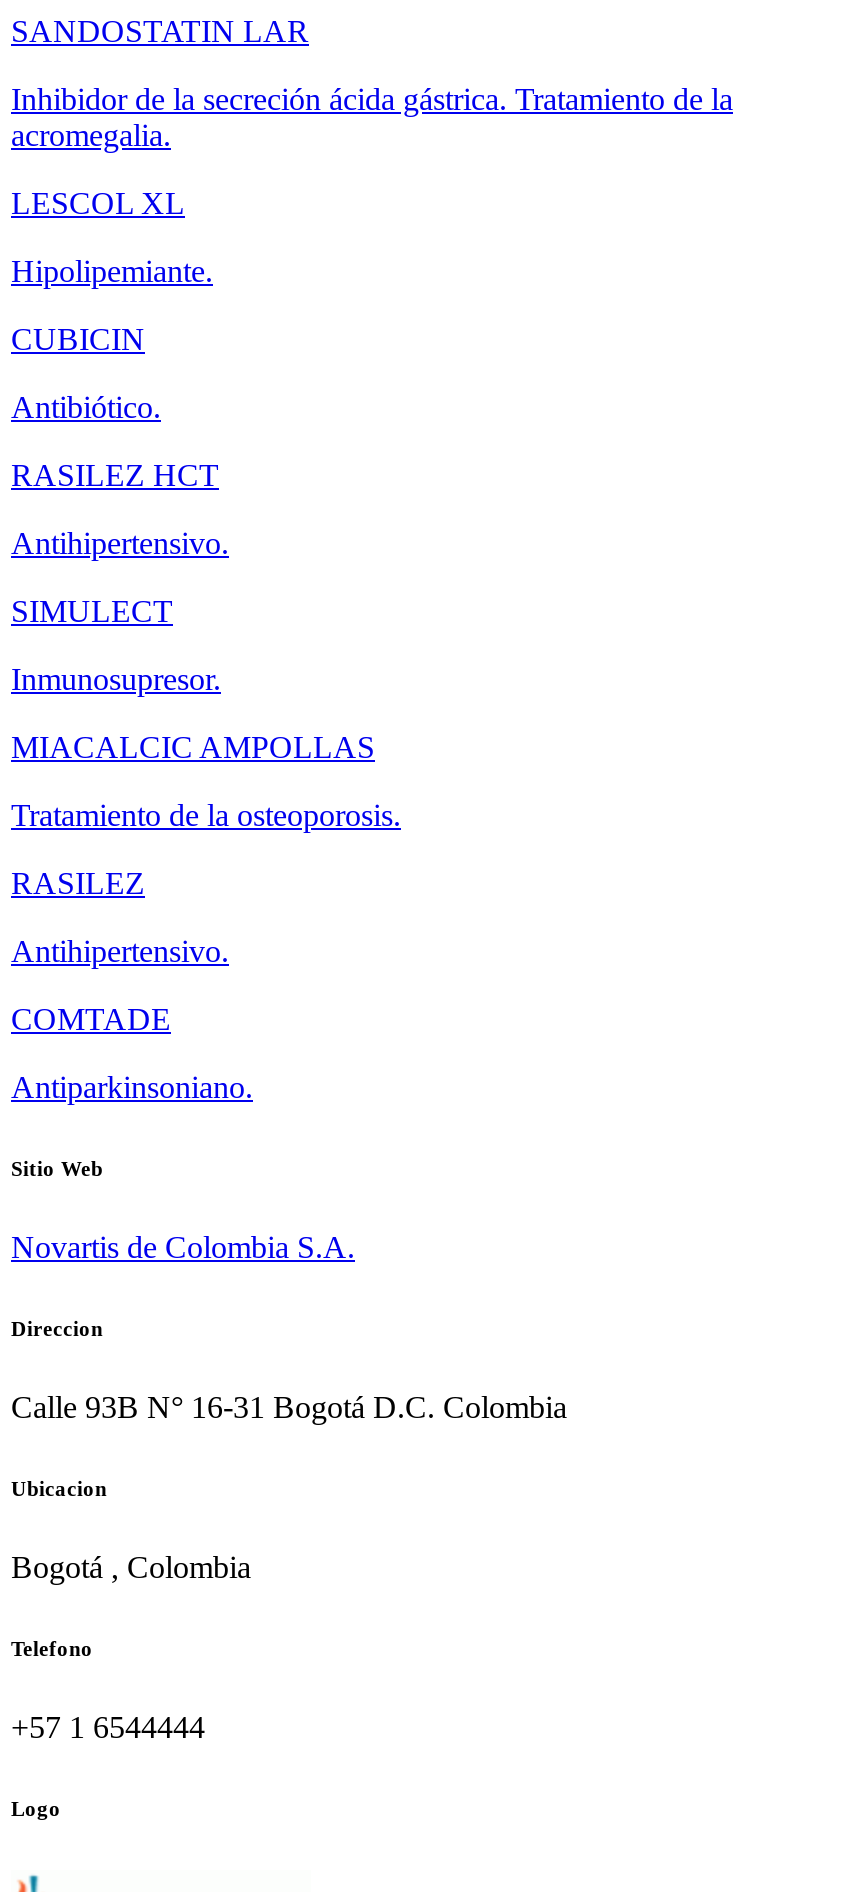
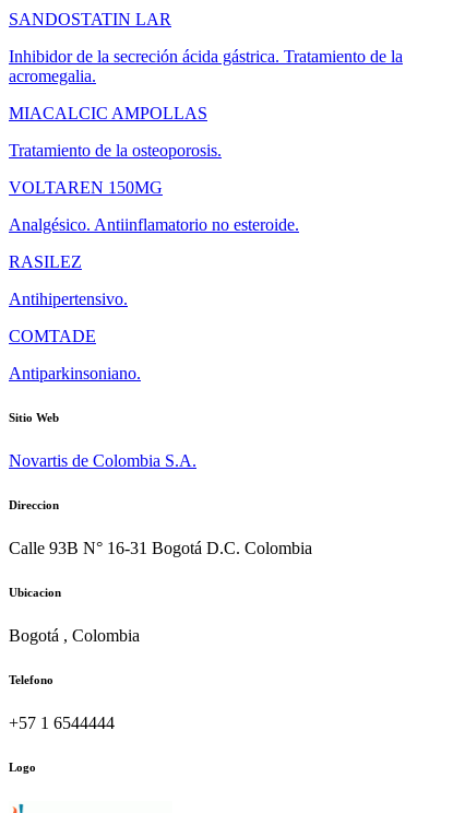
- LESCOL XL
- Hipolipemiante.
- CUBICIN
- Antibiótico.
- RASILEZ HCT
- Antihipertensivo.
- SIMULECT
- Inmunosupresor.

moved up: MIACALCIC AMPOLLAS | Tratamiento de la osteoporosis.

+ VOLTAREN 150MG
+ Analgésico. Antiinflamatorio no esteroide.
